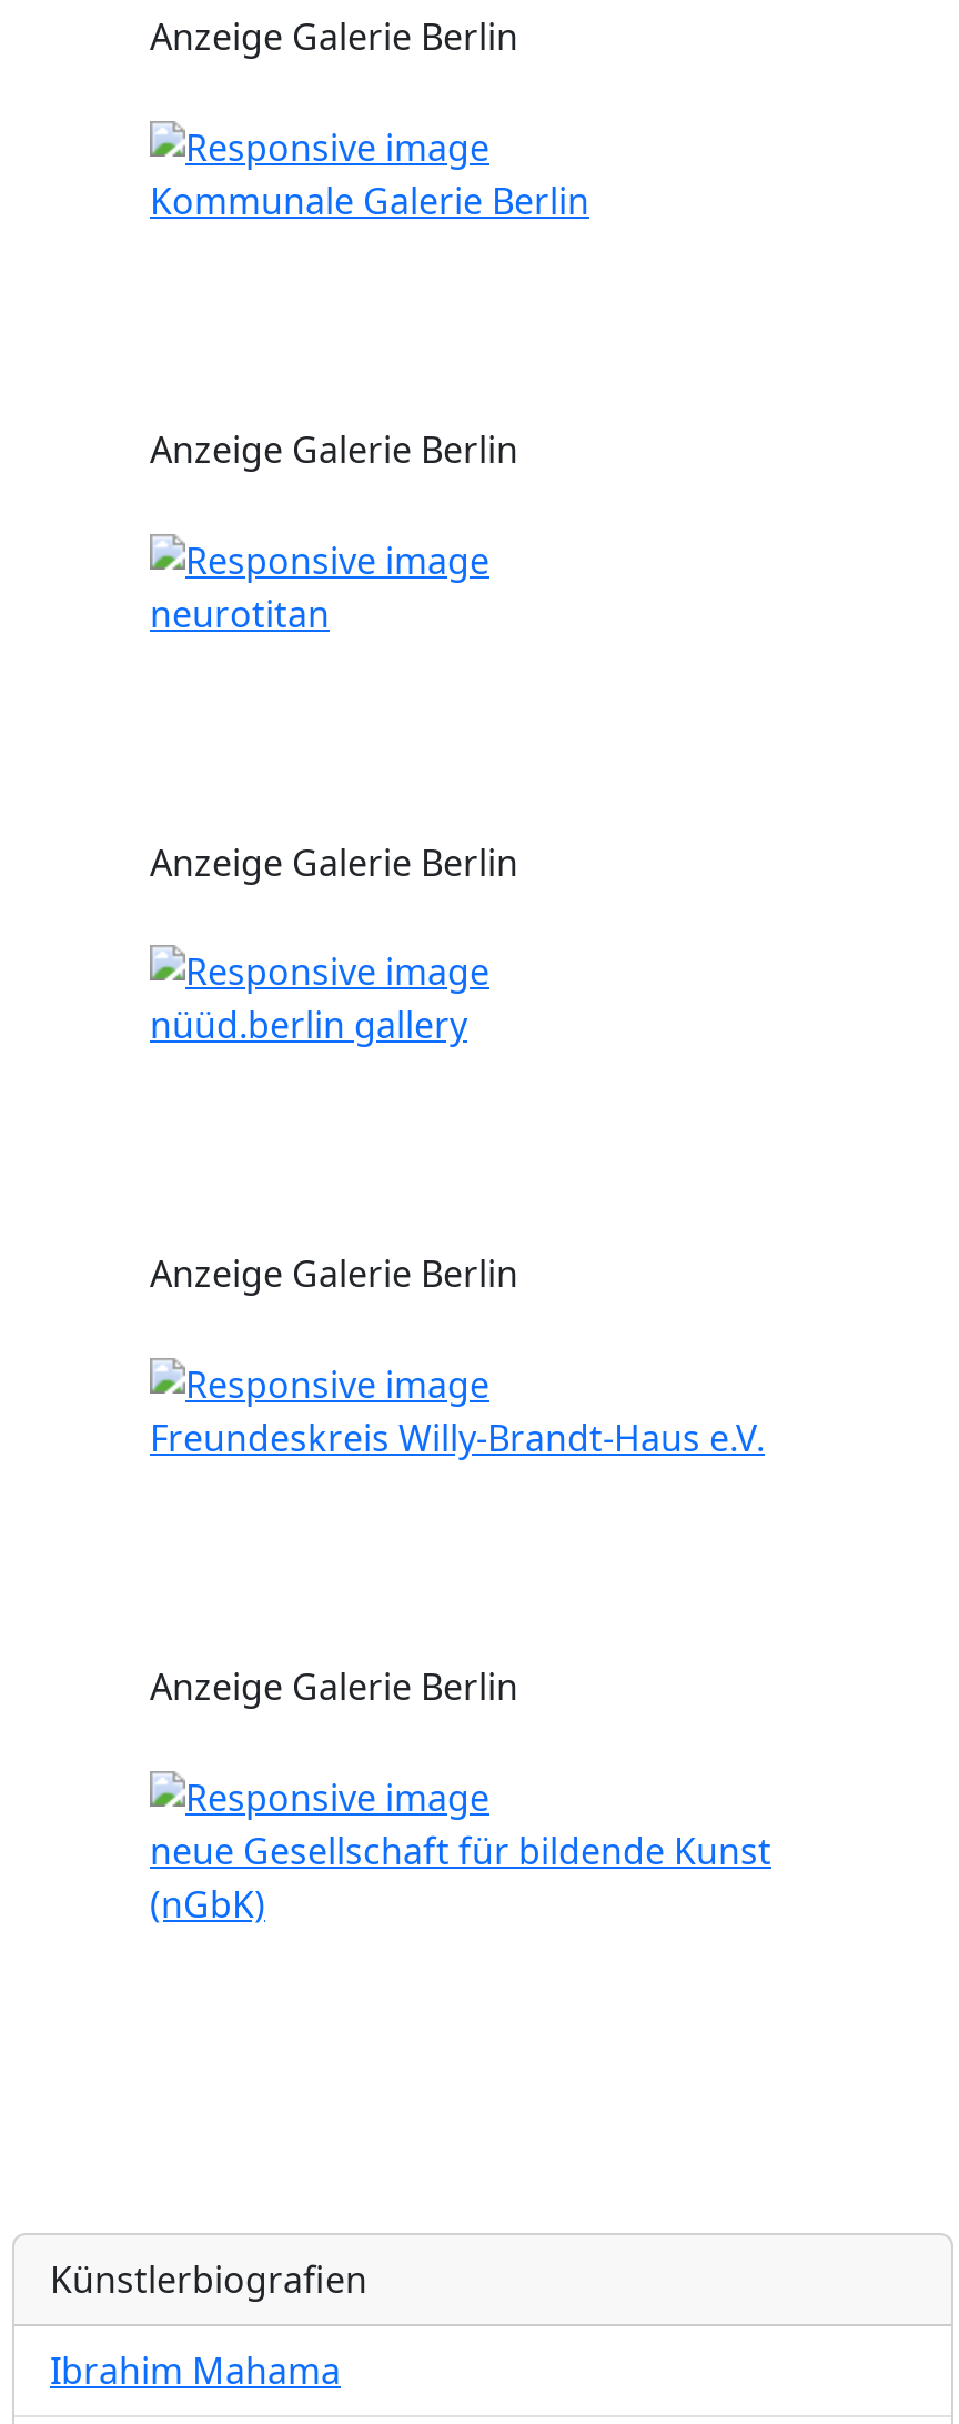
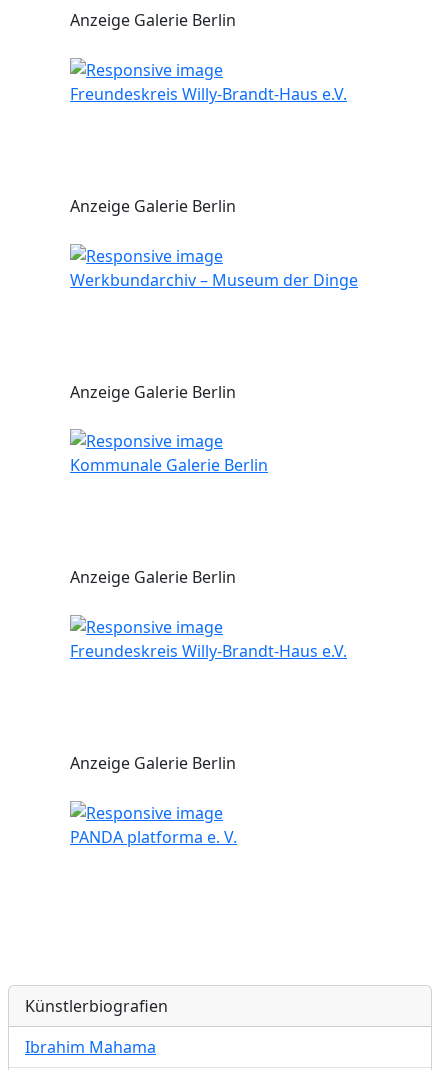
+ Freundeskreis Willy-Brandt-Haus e.V.

moved down: Kommunale Galerie Berlin

- neurotitan
+ Werkbundarchiv – Museum der Dinge

- nüüd.berlin gallery

- neue Gesellschaft für bildende Kunst
- (nGbK)
+ PANDA platforma e. V.
